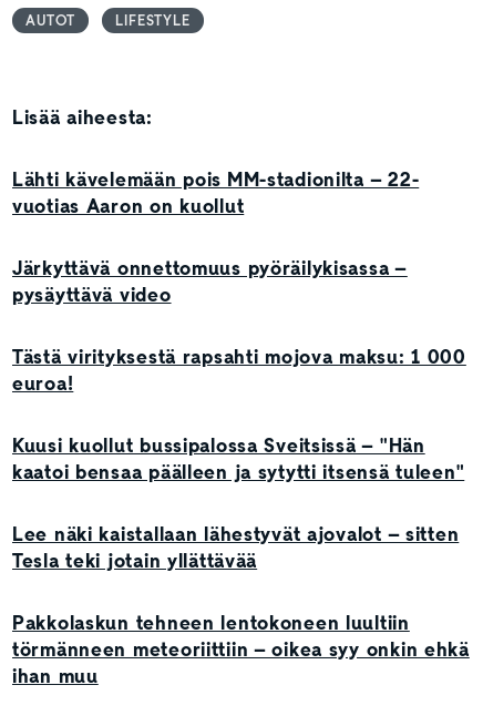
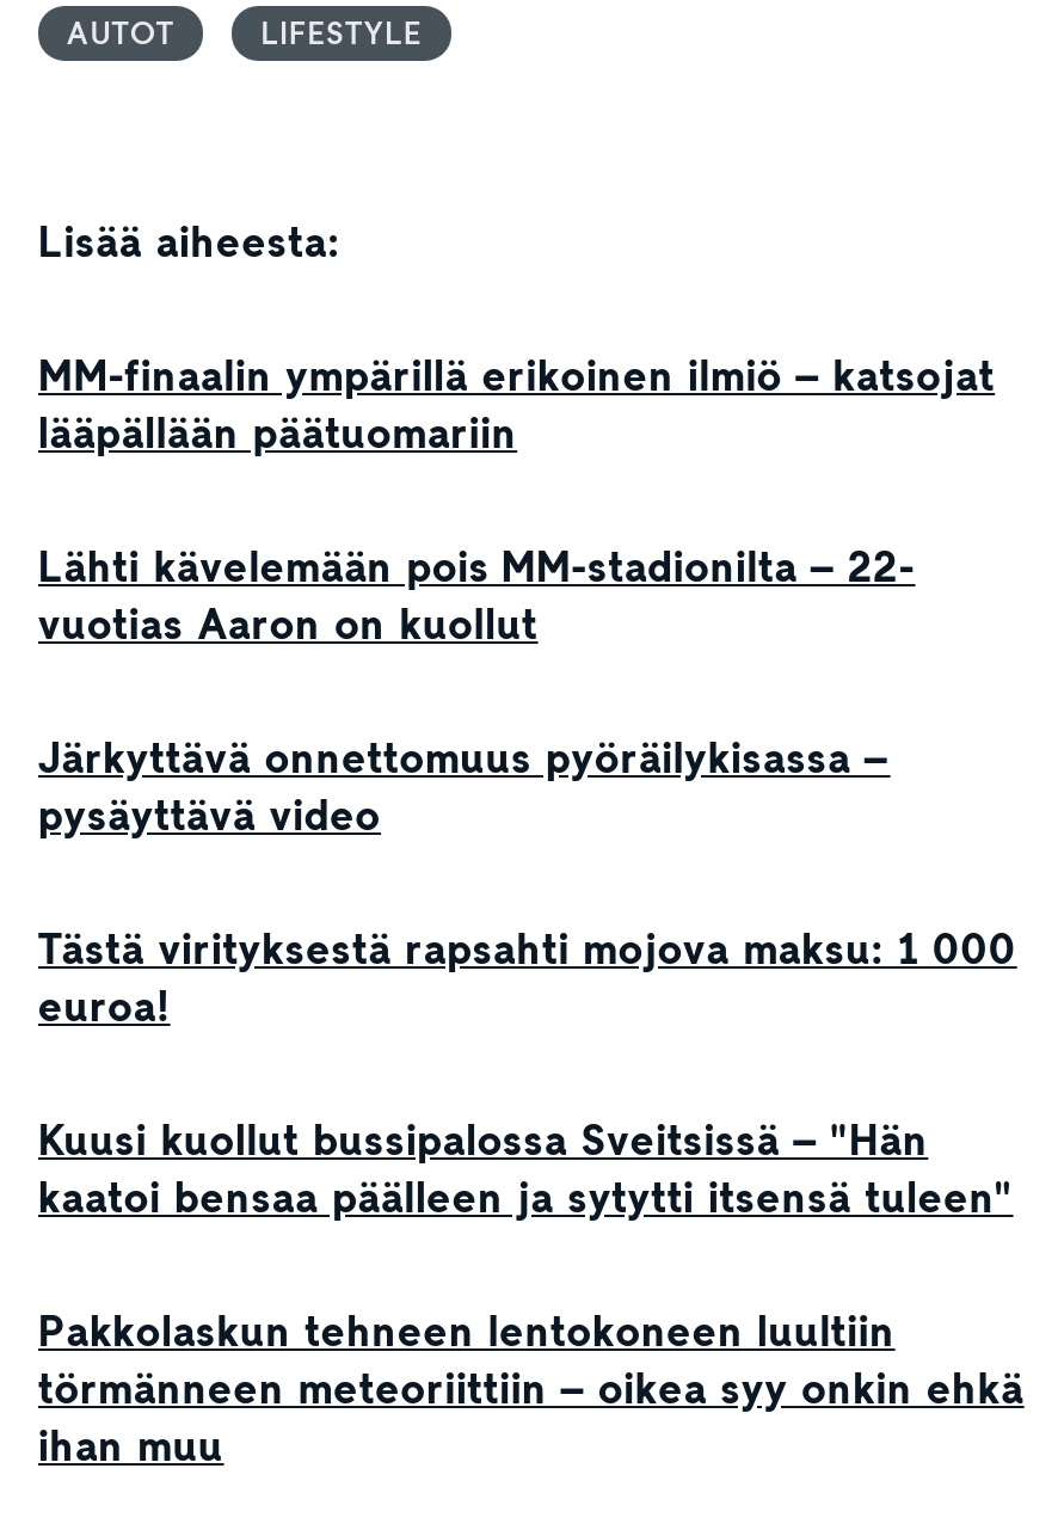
+ MM-finaalin ympärillä erikoinen ilmiö – katsojat
+ lääpällään päätuomariin

moved down: Lähti kävelemään pois MM-stadionilta – 22- | vuotias Aaron on kuollut | Järkyttävä onnettomuus pyöräilykisassa – | pysäyttävä video | Tästä virityksestä rapsahti mojova maksu: 1 000 | euroa! | Kuusi kuollut bussipalossa Sveitsissä – "Hän | kaatoi bensaa päälleen ja sytytti itsensä tuleen"

- Lee näki kaistallaan lähestyvät ajovalot – sitten
- Tesla teki jotain yllättävää
